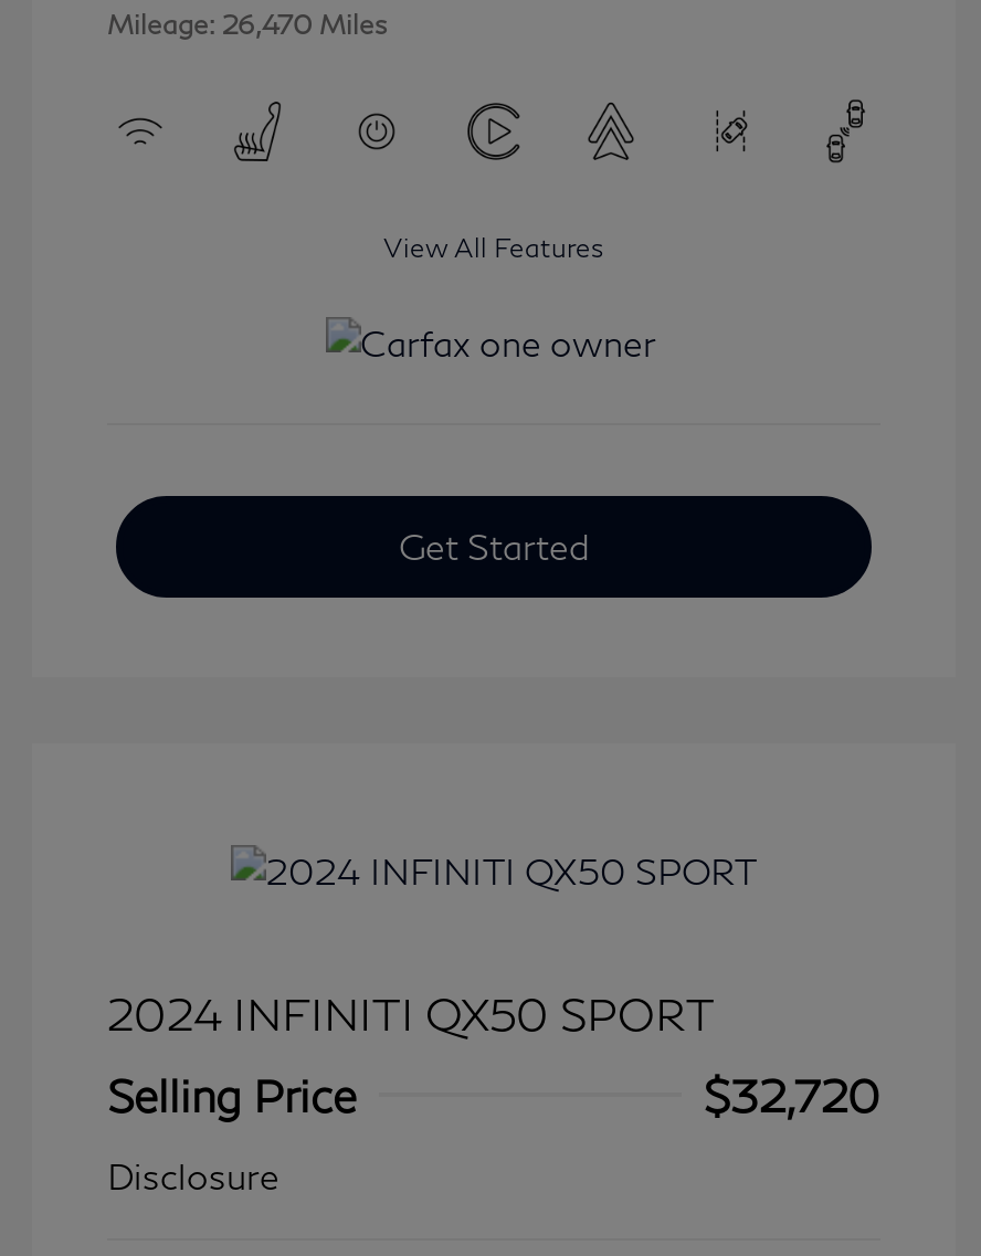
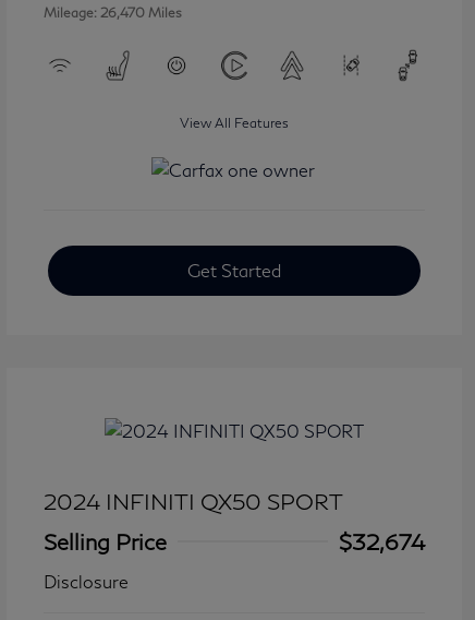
- $32,720
+ $32,674
